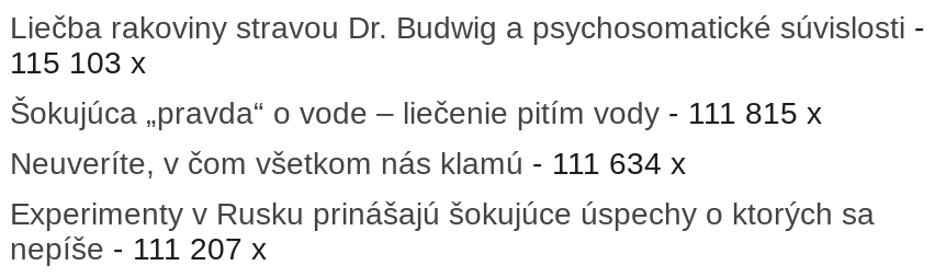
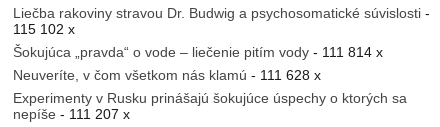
- 115 103 x
+ 115 102 x

- Šokujúca „pravda“ o vode – liečenie pitím vody - 111 815 x
+ Šokujúca „pravda“ o vode – liečenie pitím vody - 111 814 x

- Neuveríte, v čom všetkom nás klamú - 111 634 x
+ Neuveríte, v čom všetkom nás klamú - 111 628 x
